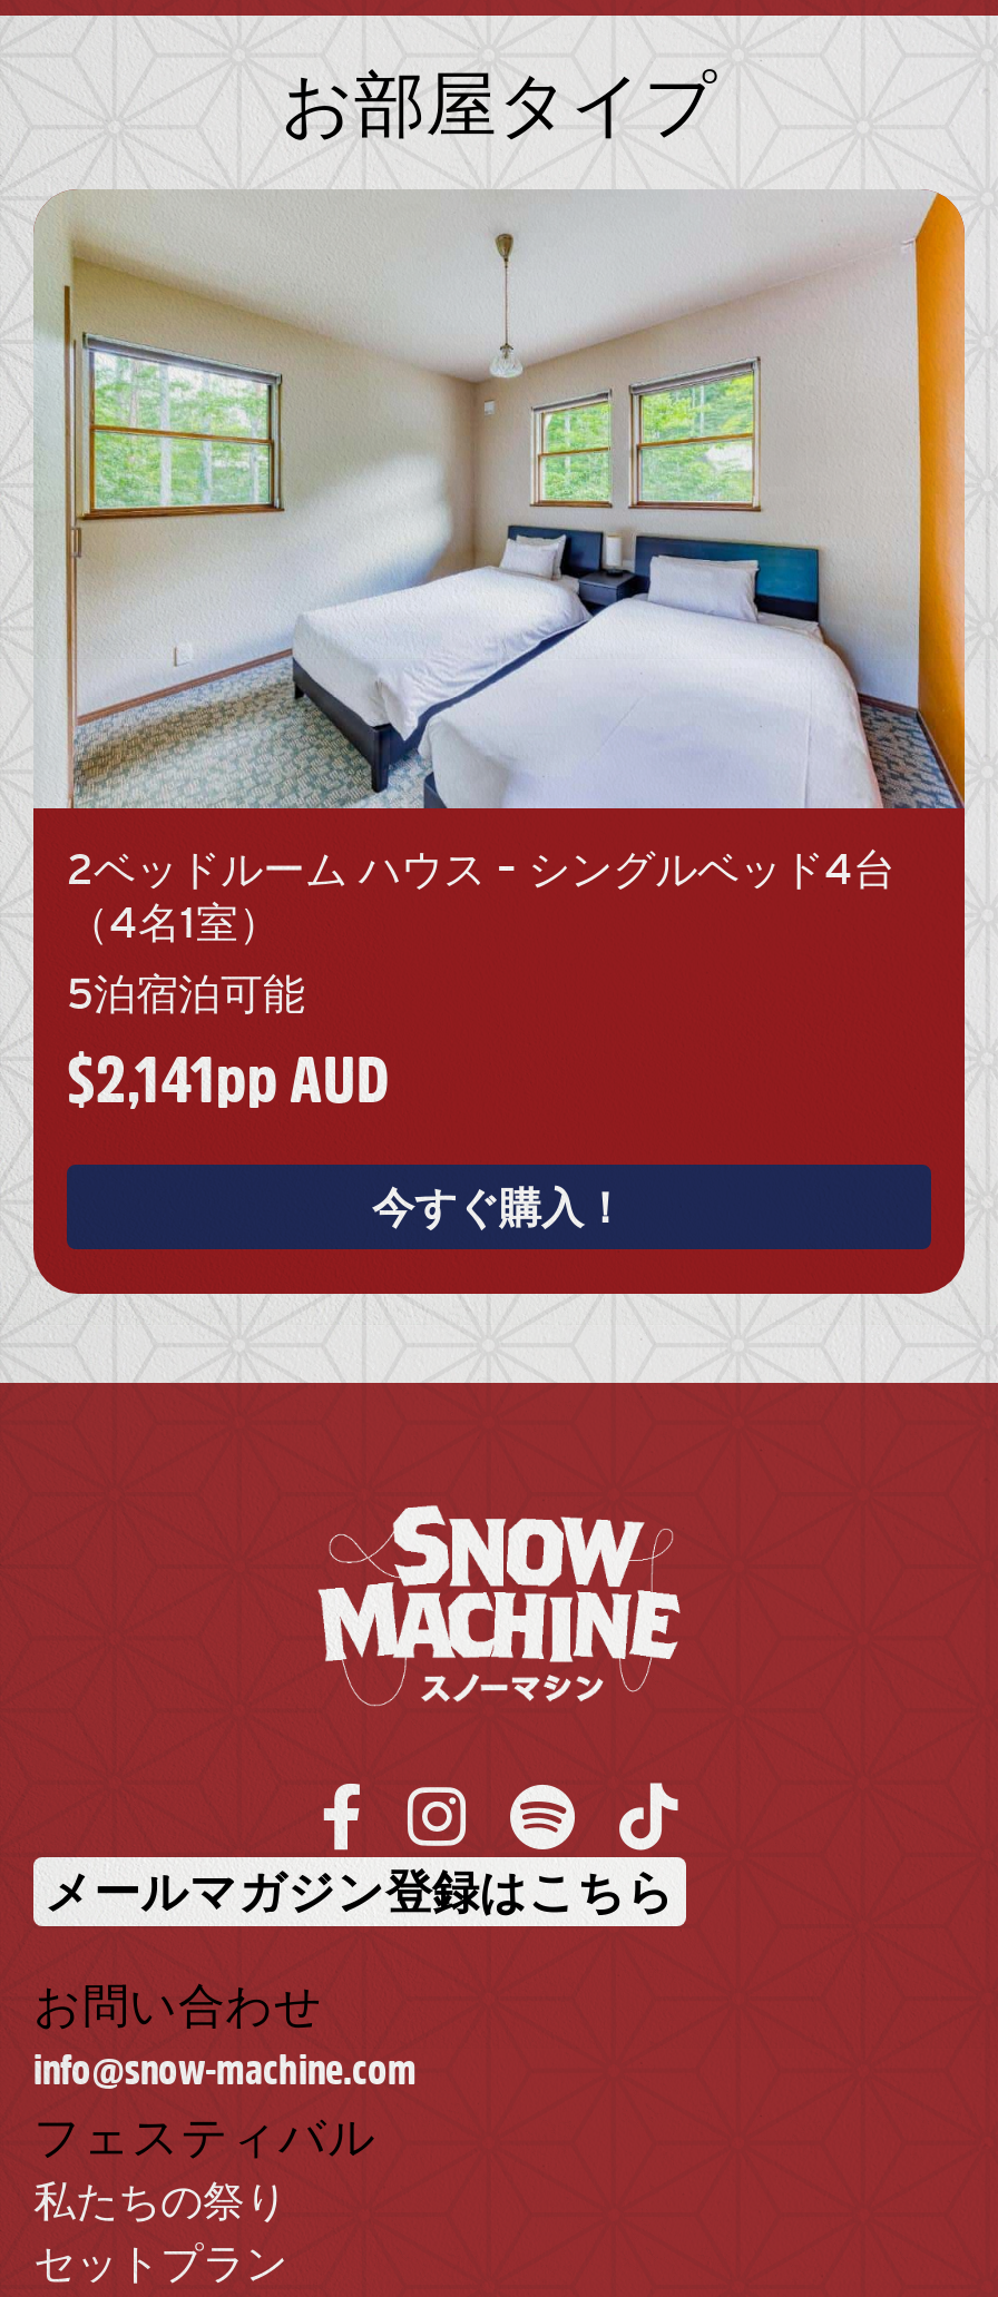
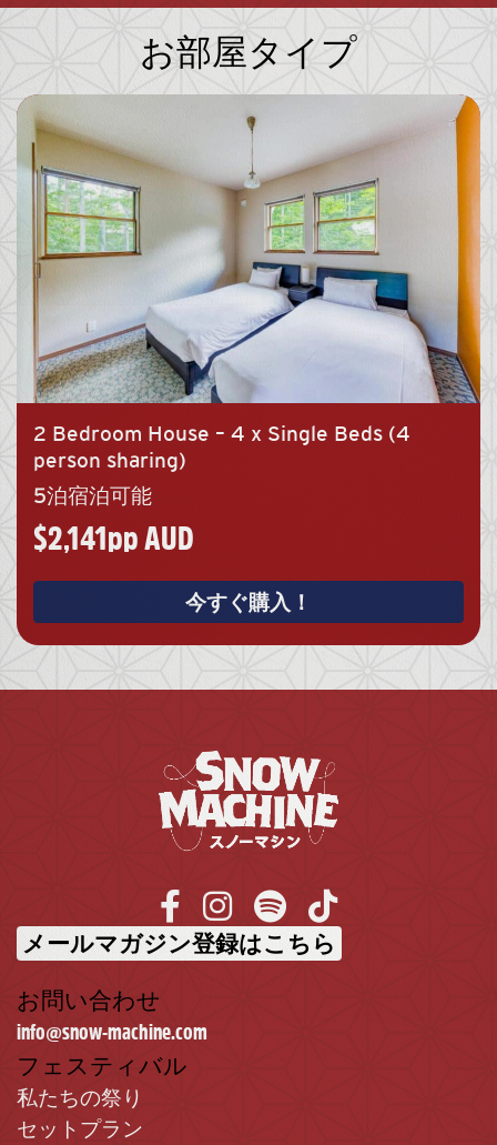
- 2ベッドルーム ハウス – シングルベッド4台
- （4名1室）
+ 2 Bedroom House – 4 x Single Beds (4
+ person sharing)
